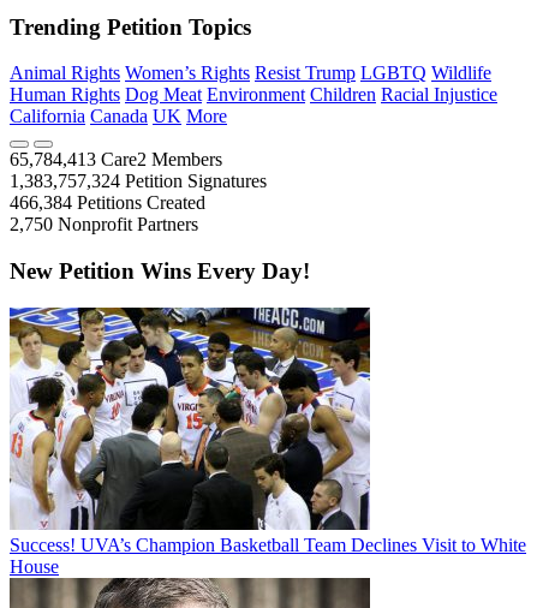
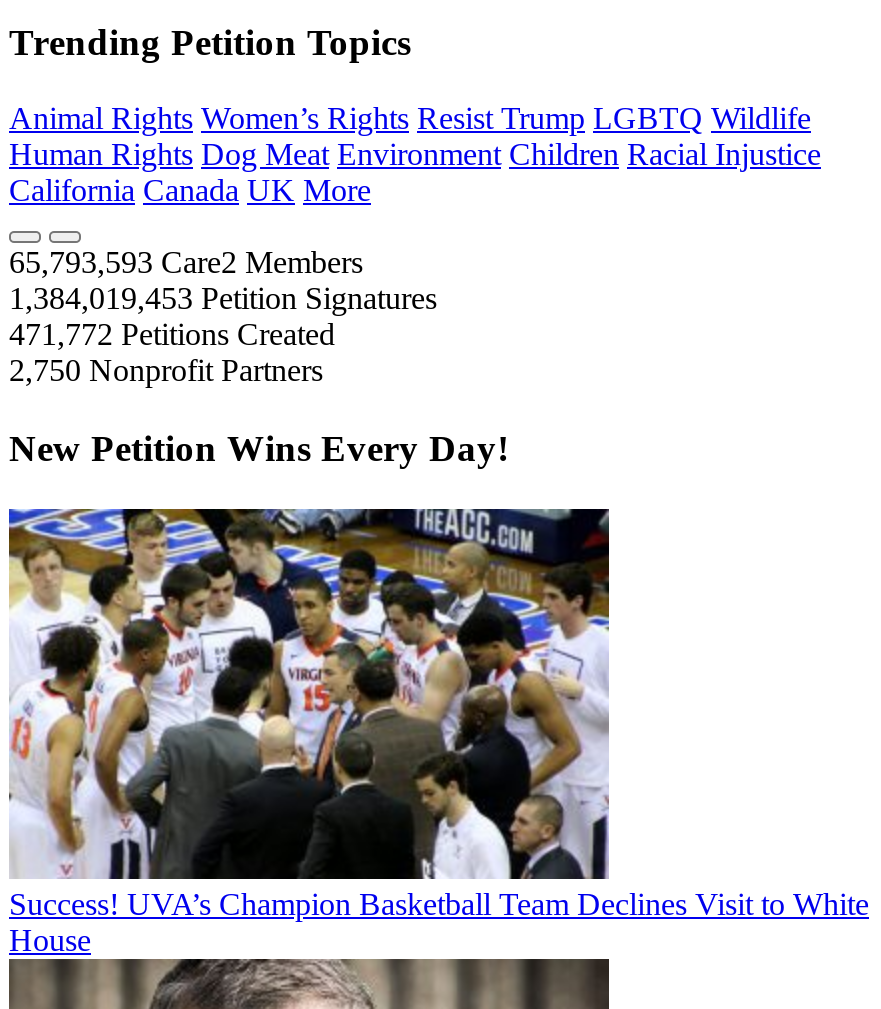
- 65,784,413 Care2 Members
+ 65,793,593 Care2 Members

- 1,383,757,324 Petition Signatures
+ 1,384,019,453 Petition Signatures

- 466,384 Petitions Created
+ 471,772 Petitions Created
